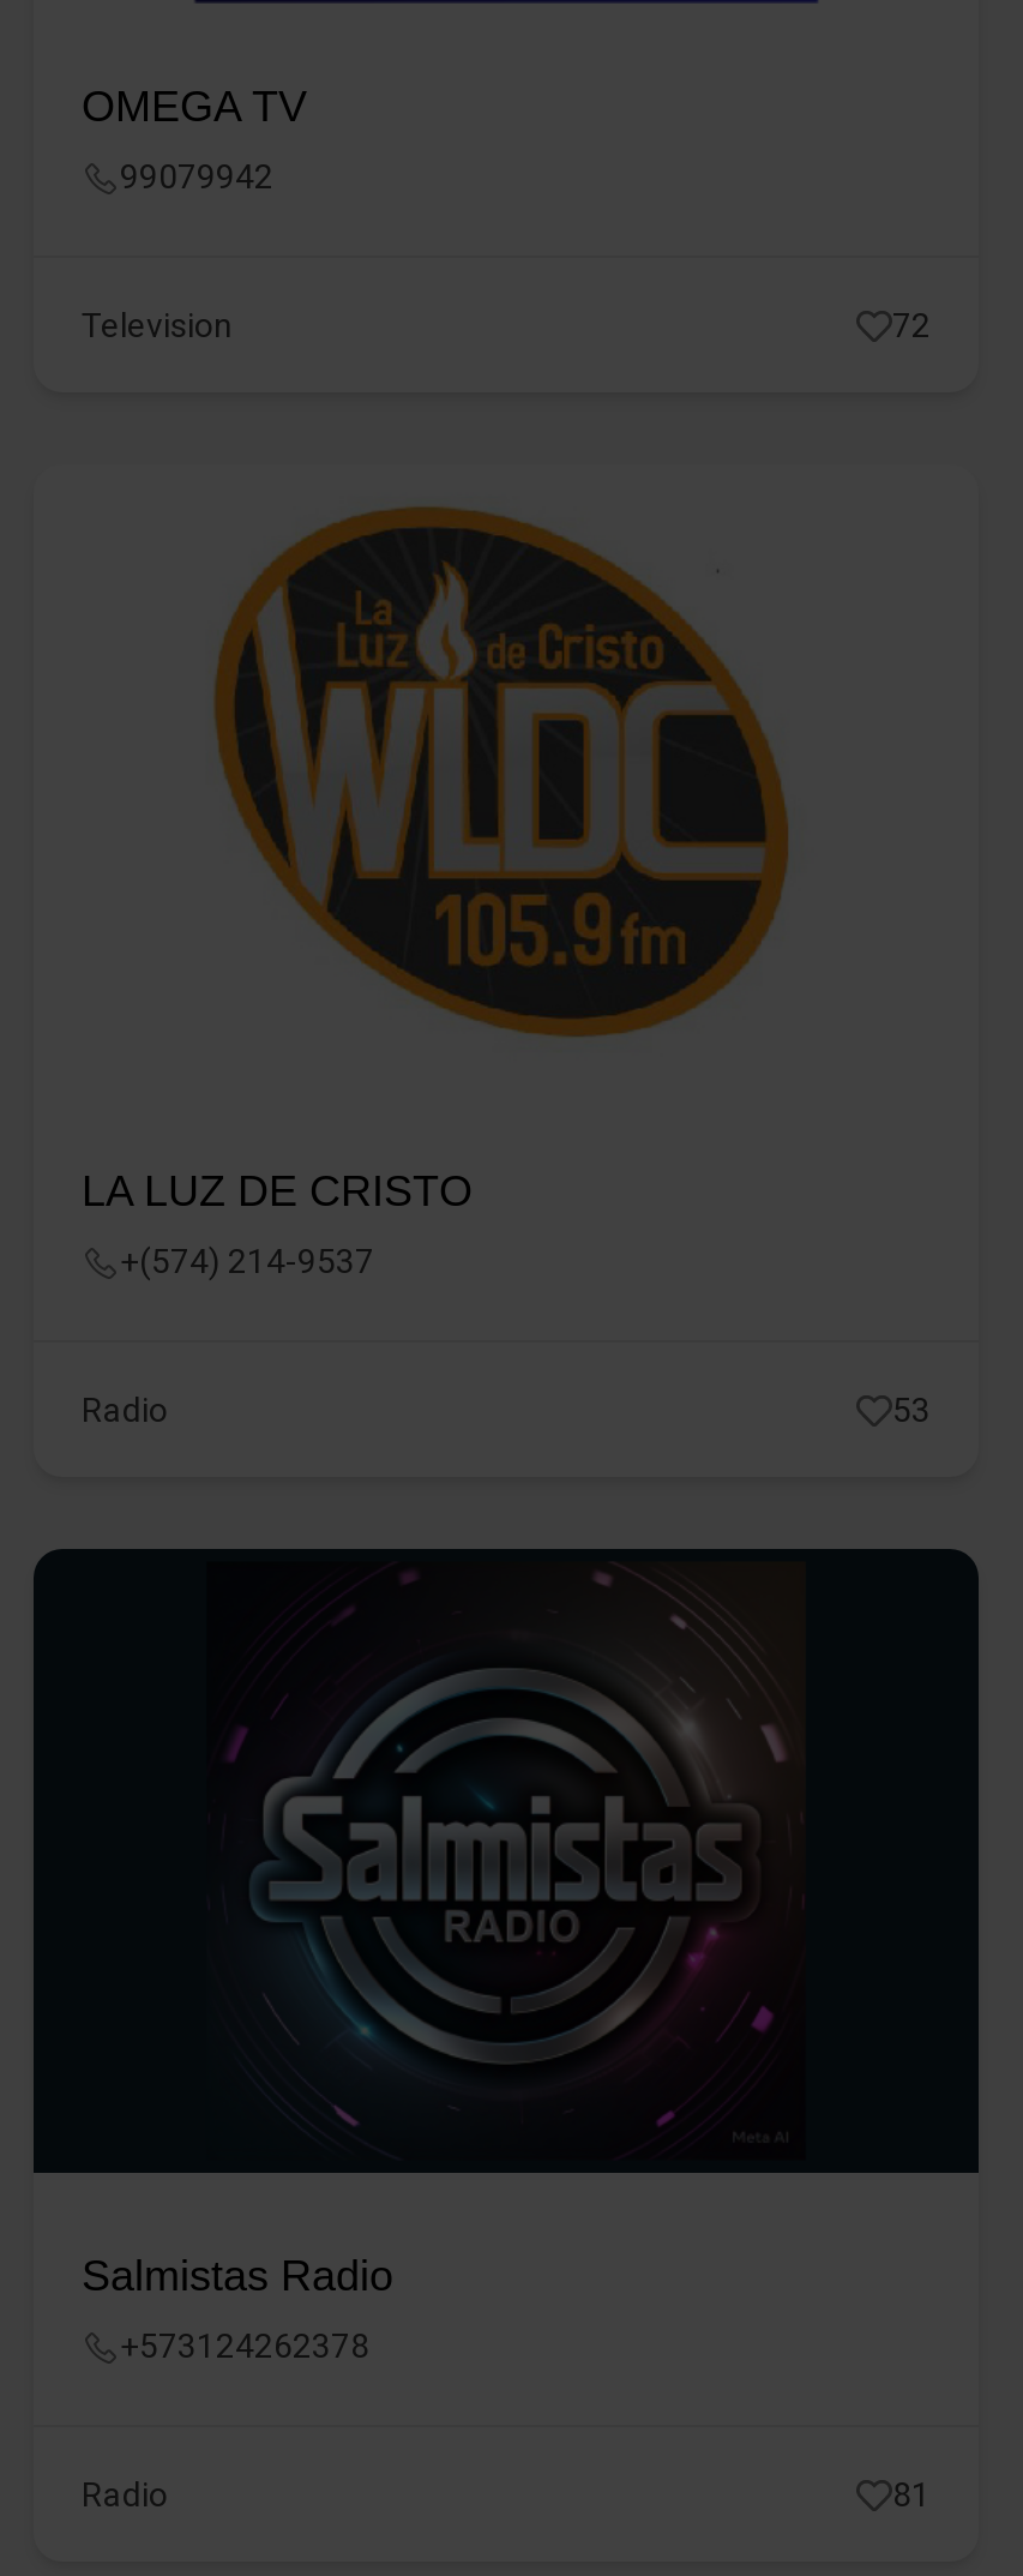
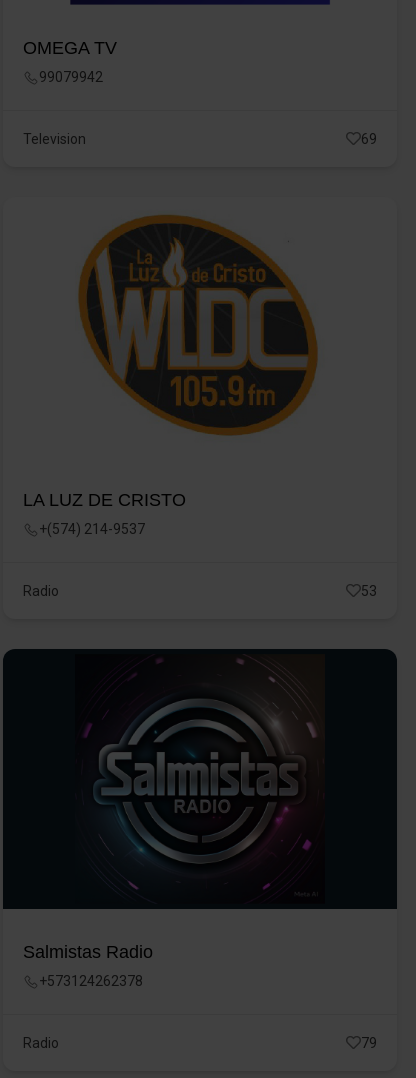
- 72
+ 69

- 81
+ 79
